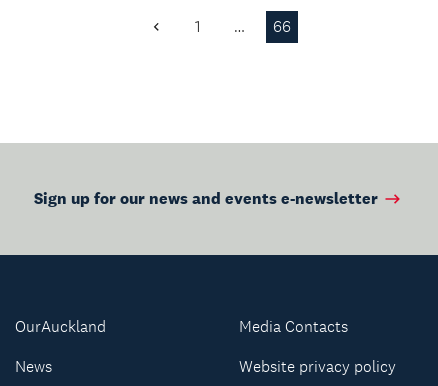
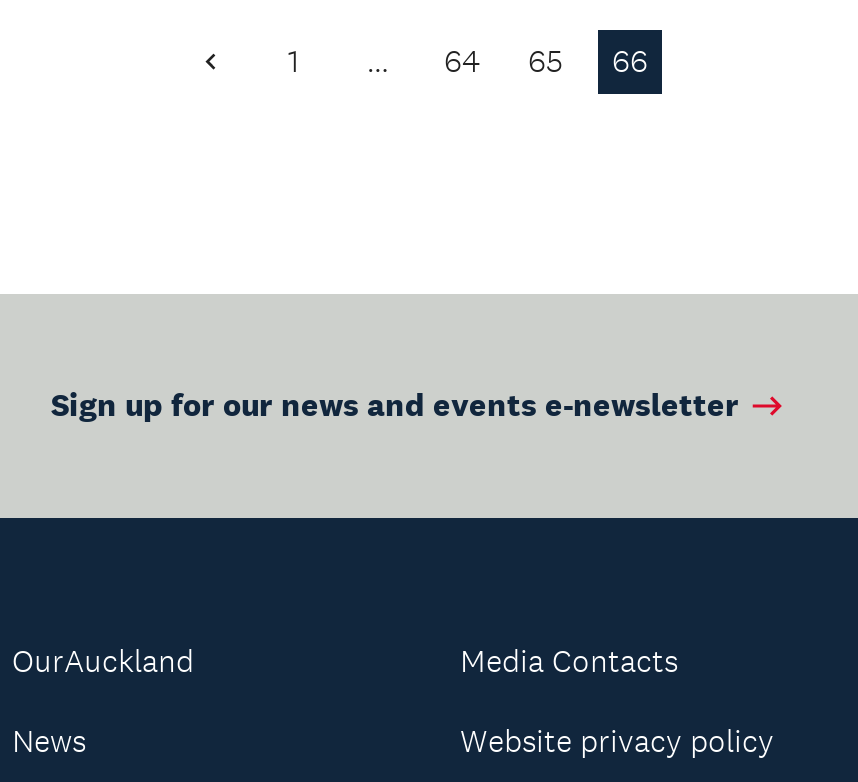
+ 64
+ 65
